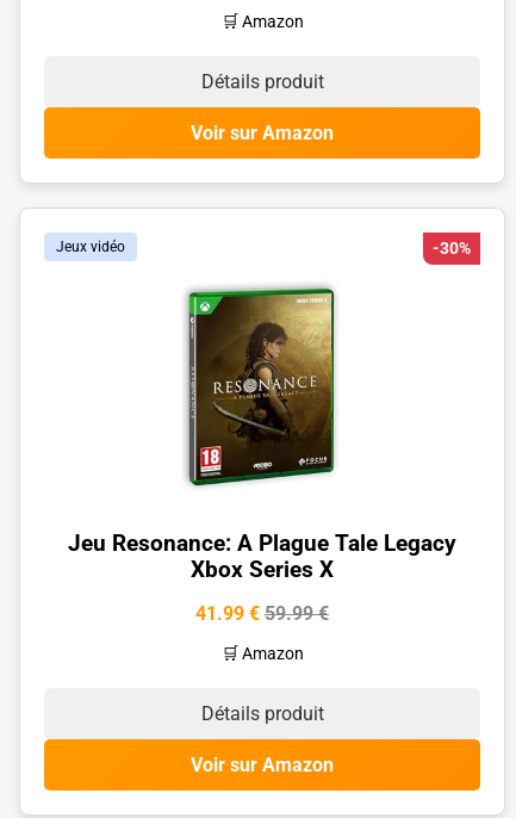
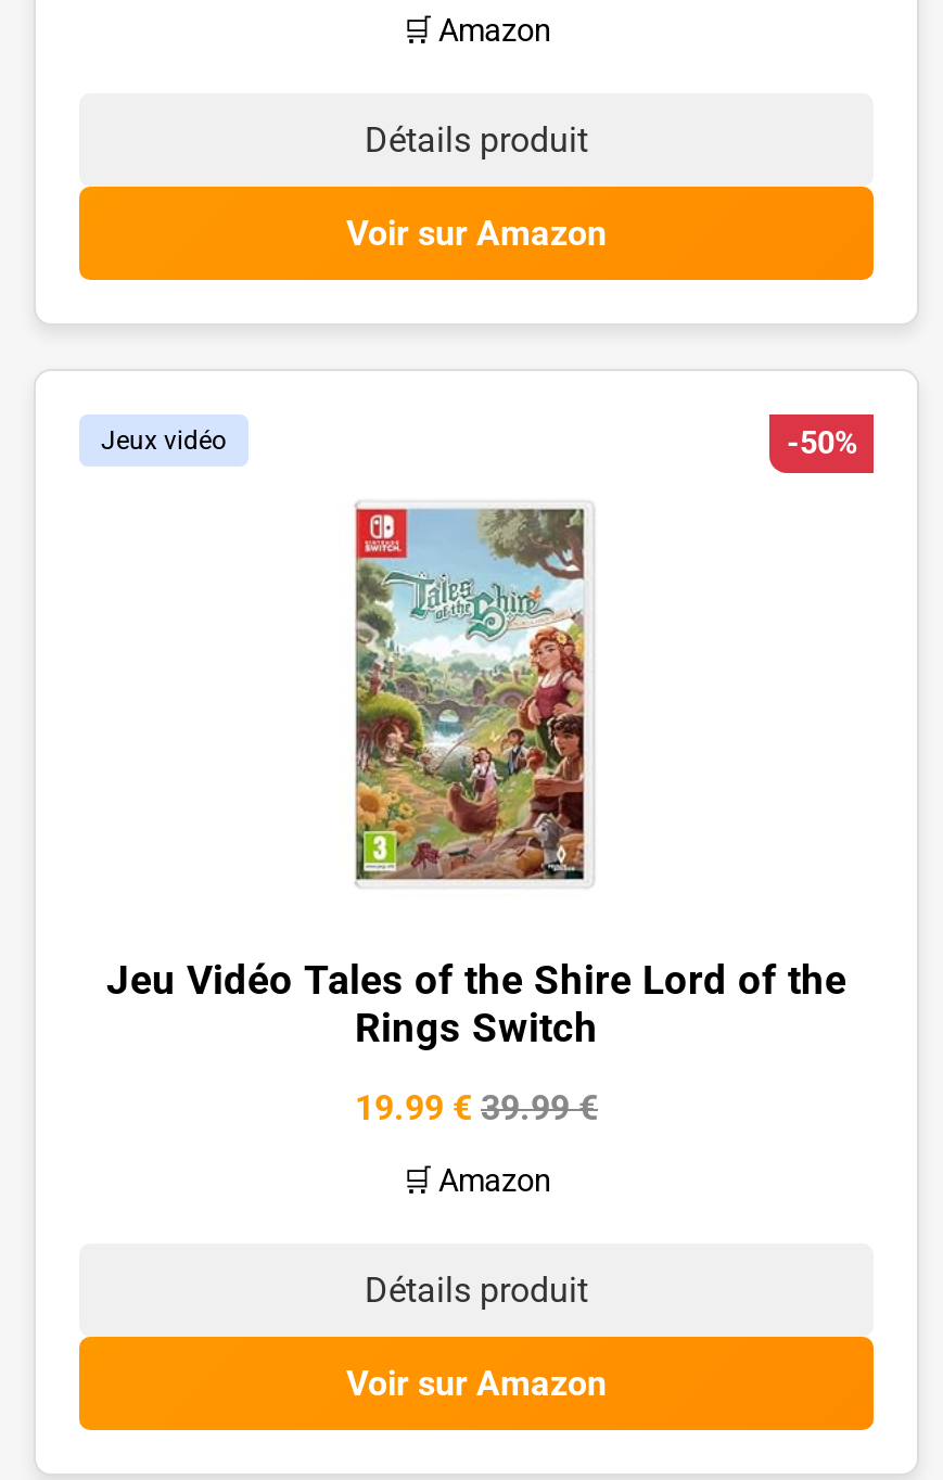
- -30%
+ -50%

- [image]
- Jeu Resonance: A Plague Tale Legacy
- Xbox Series X
+ [image]
+ Jeu Vidéo Tales of the Shire Lord of the
+ Rings Switch

- 41.99 €59.99 €
+ 19.99 €39.99 €
